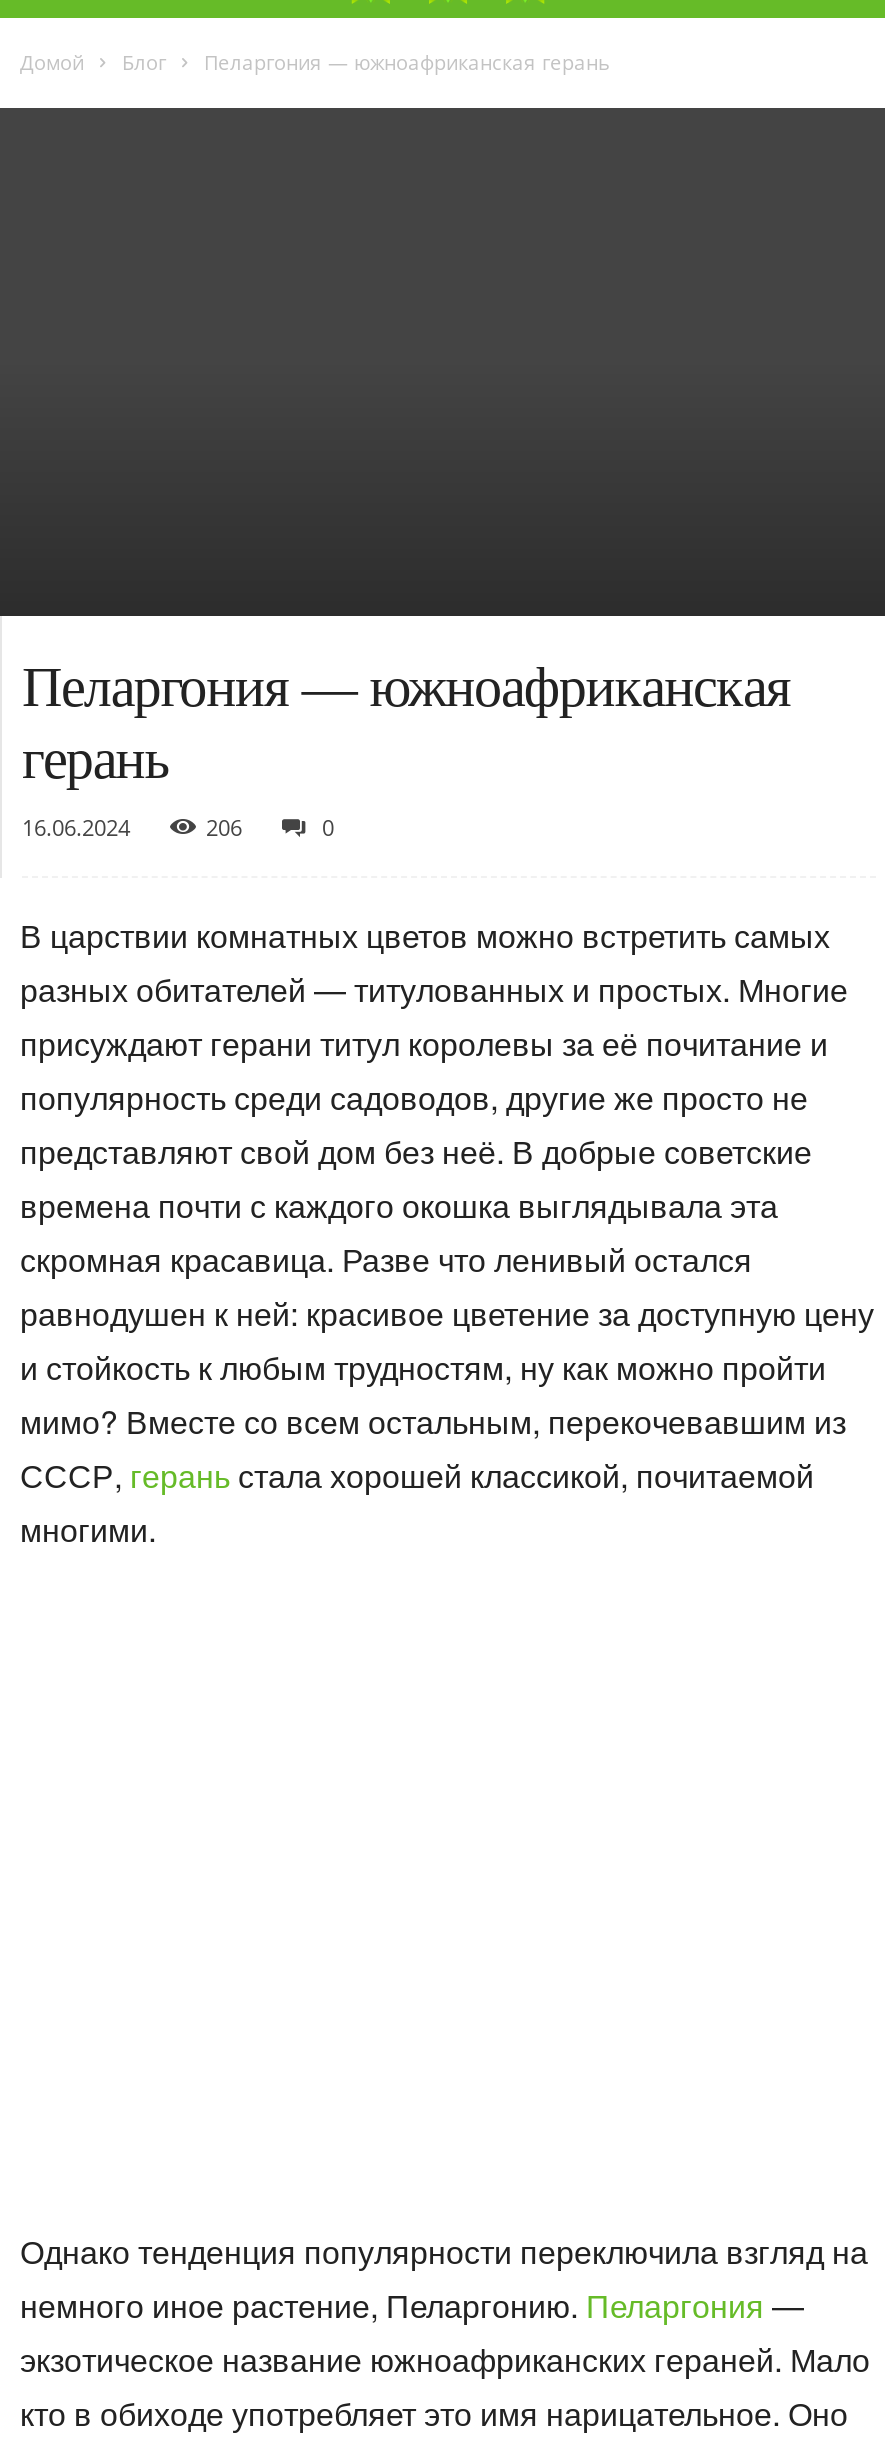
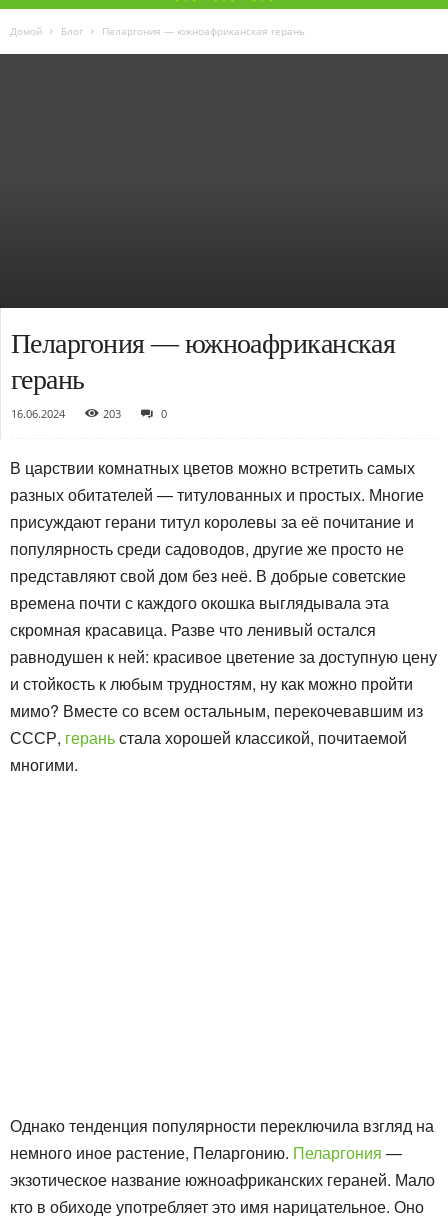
- 206
+ 203
